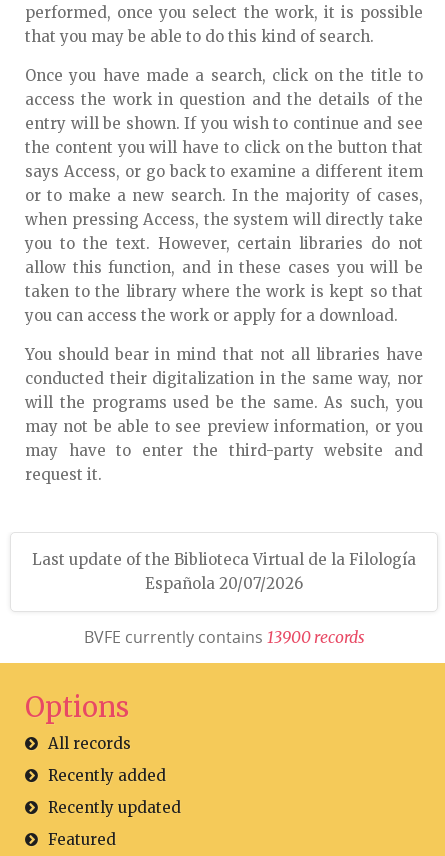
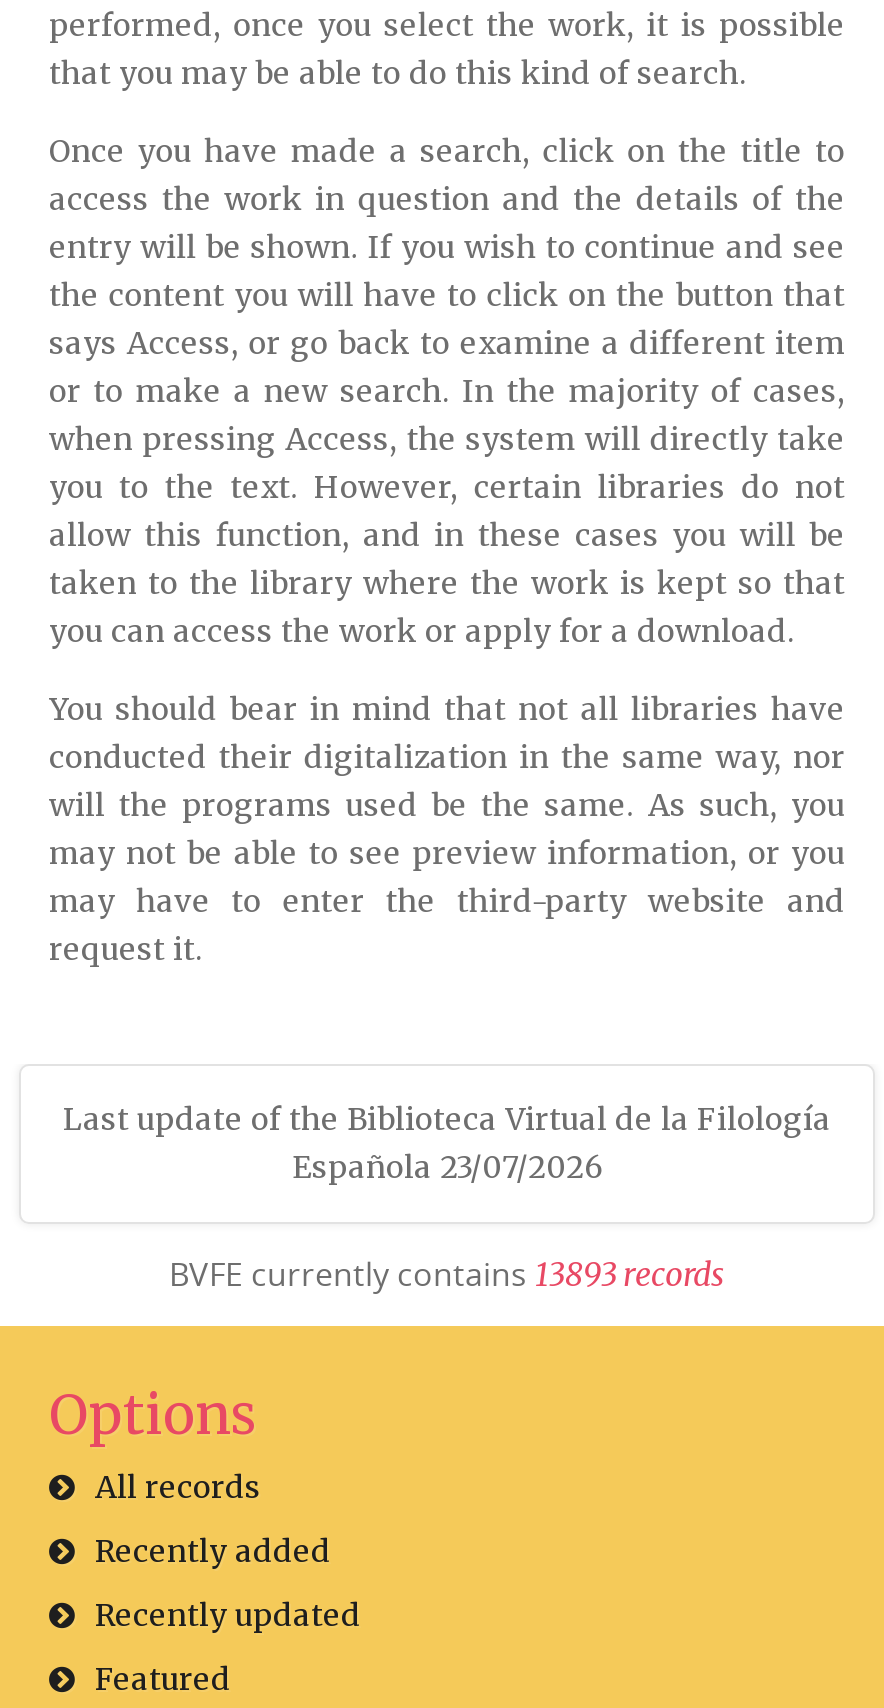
- Española 20/07/2026
+ Española 23/07/2026

- BVFE currently contains 13900 r ecords
+ BVFE currently contains 13893 r ecords
